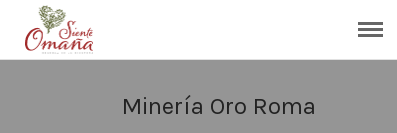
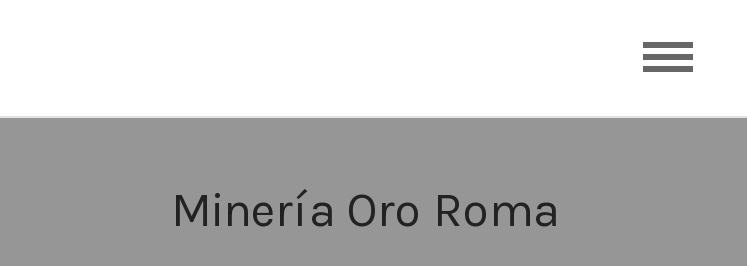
- [image]
